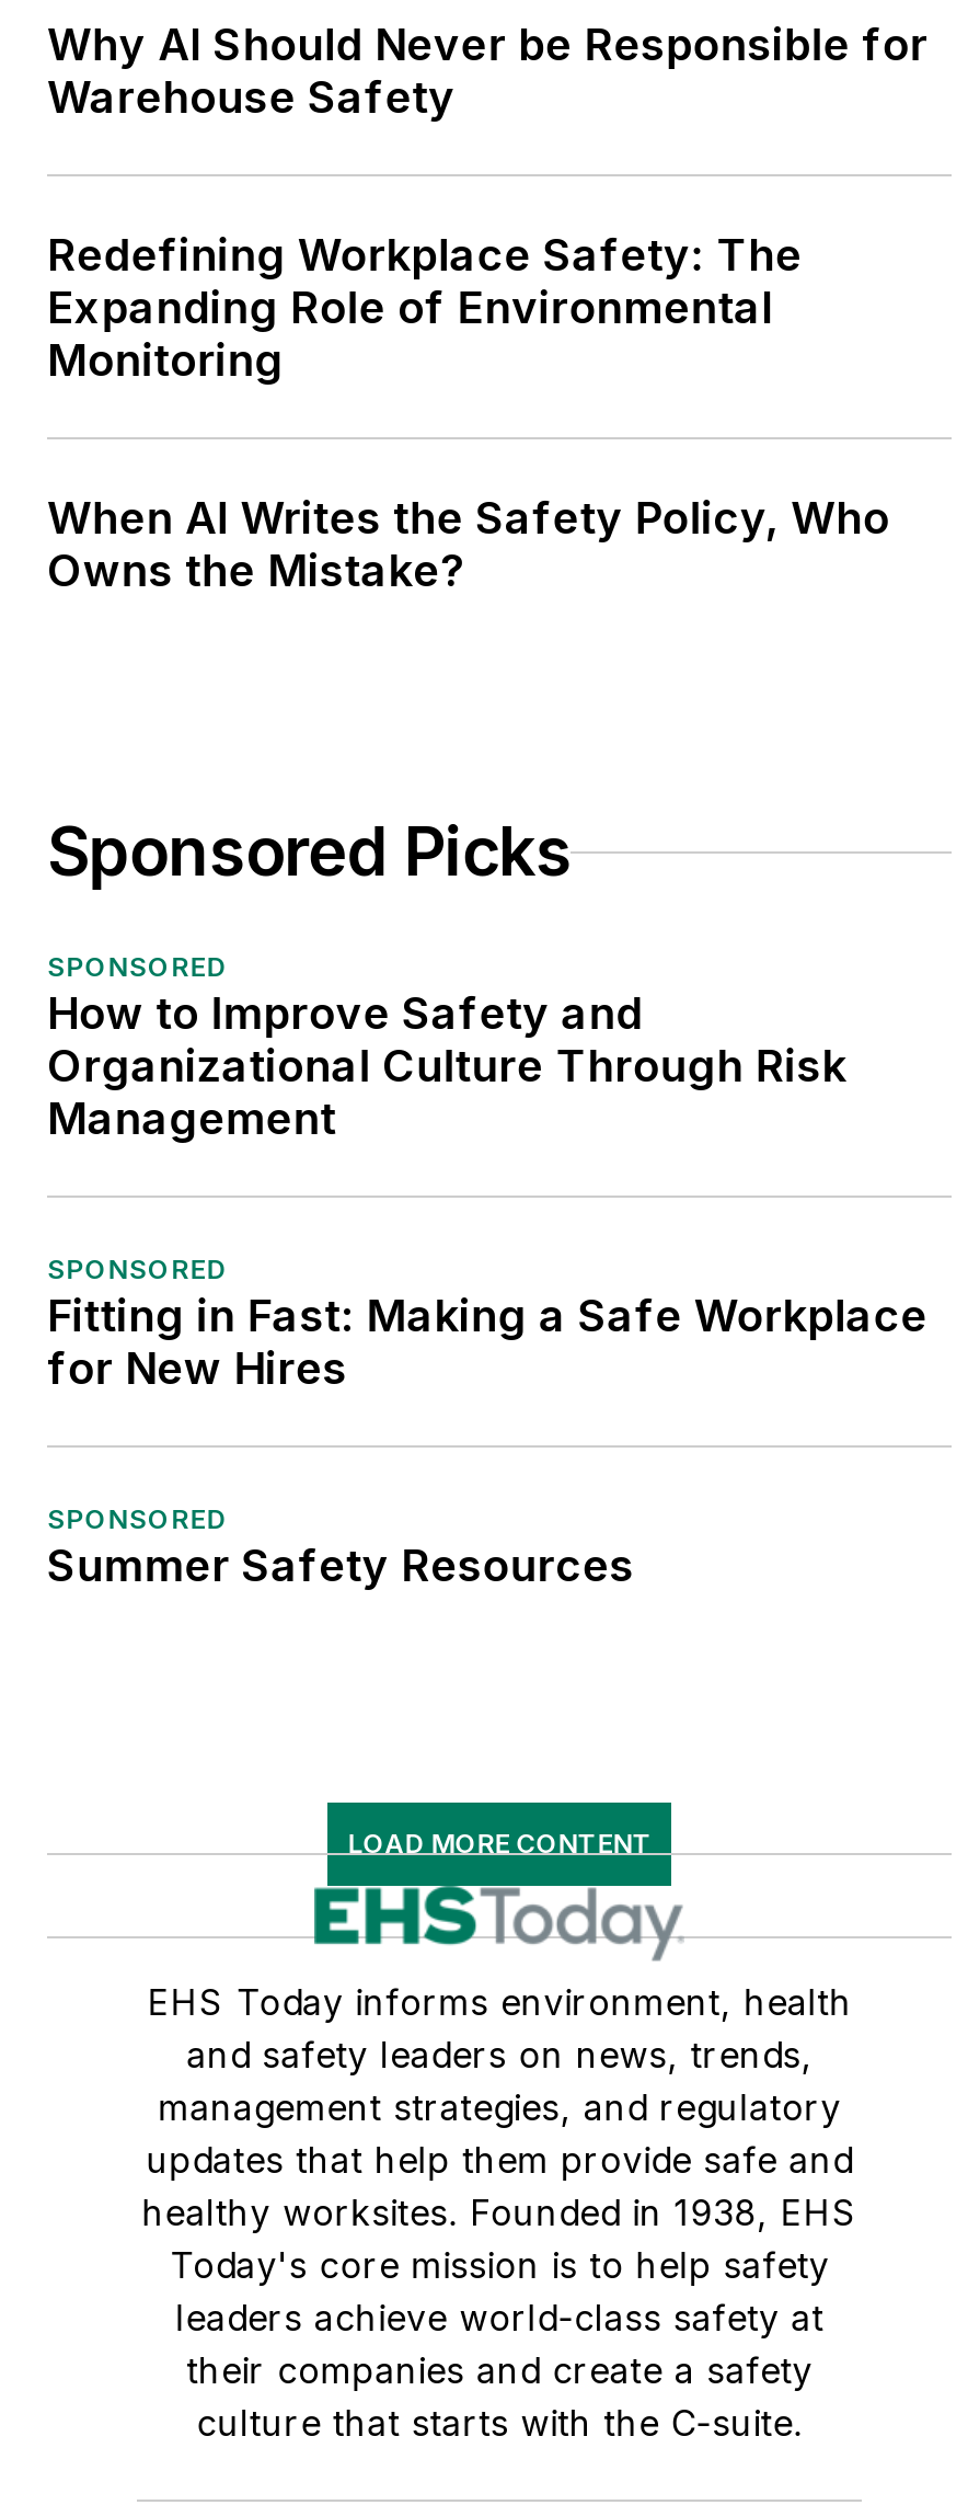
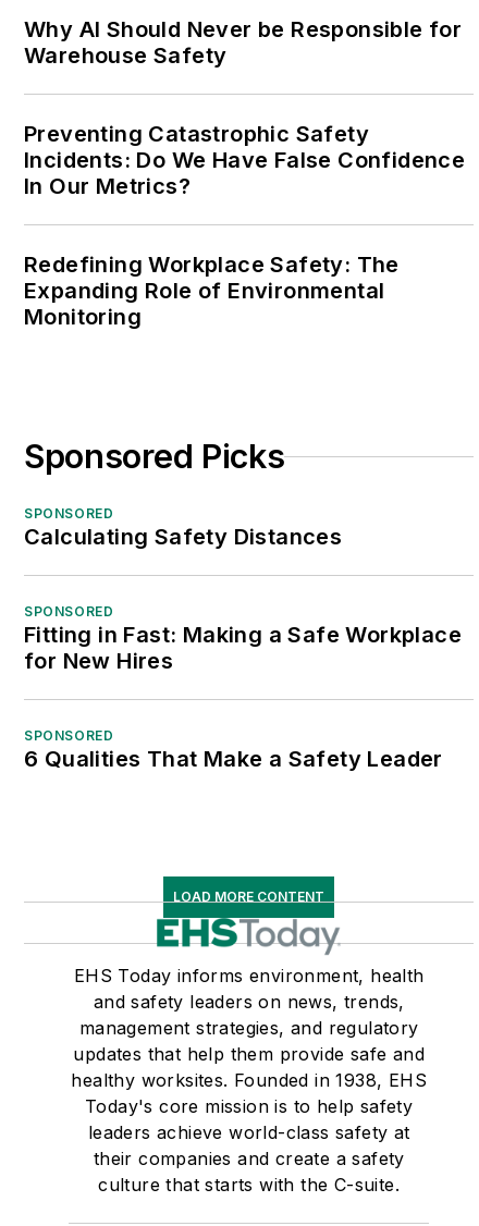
+ Preventing Catastrophic Safety
+ Incidents: Do We Have False Confidence
+ In Our Metrics?

moved down: Redefining Workplace Safety: The | Expanding Role of Environmental | Monitoring

- When AI Writes the Safety Policy, Who
- Owns the Mistake?

moved down: Sponsored Picks | SPONSORED

- How to Improve Safety and
- Organizational Culture Through Risk
- Management
+ Calculating Safety Distances

- Summer Safety Resources
+ 6 Qualities That Make a Safety Leader
